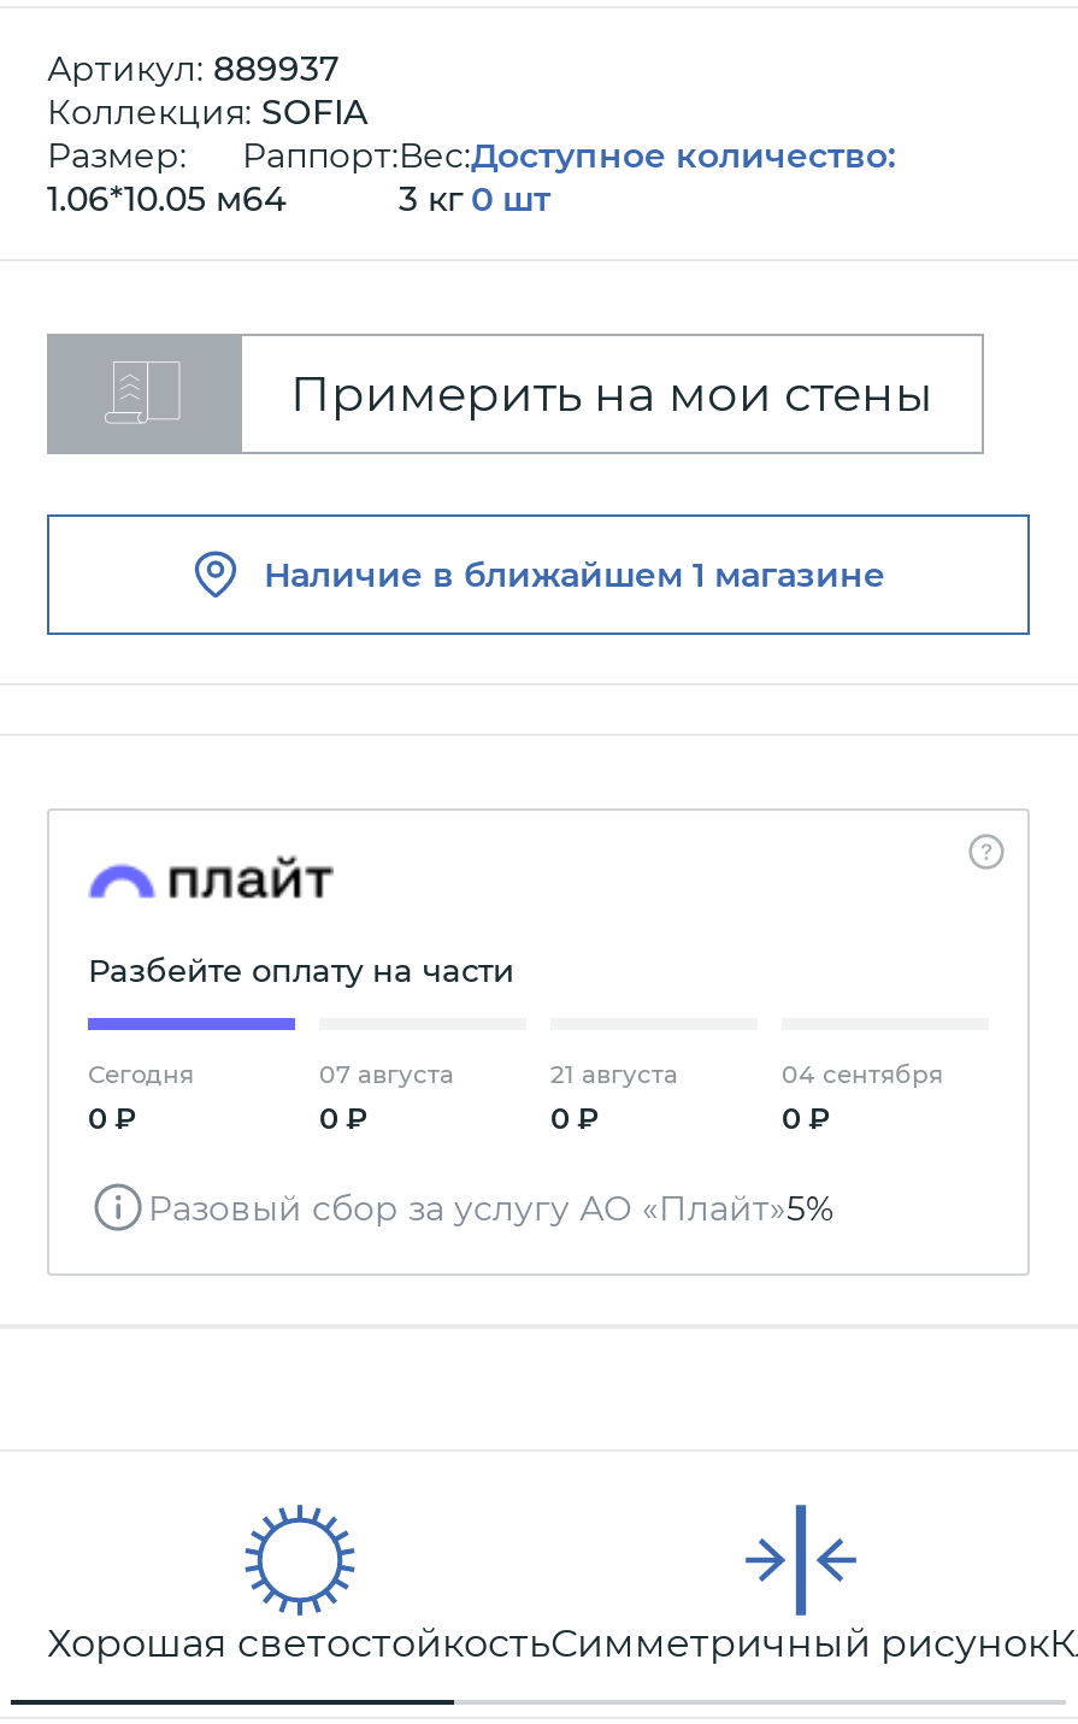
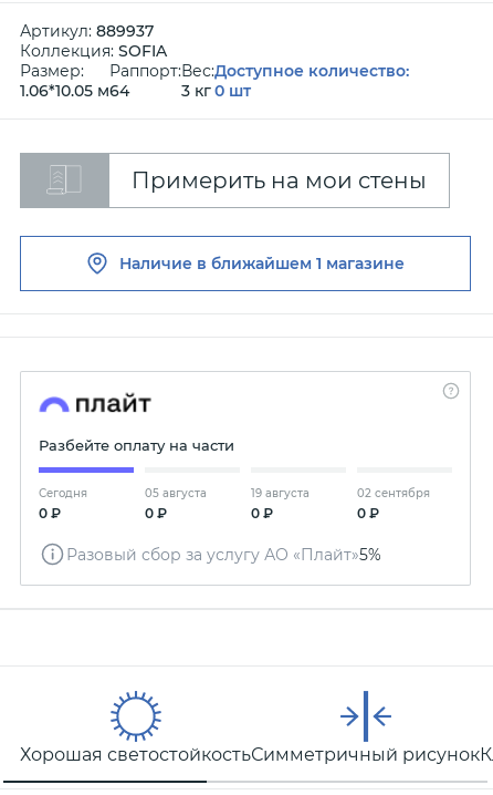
- 07 августа
+ 05 августа

- 21 августа
+ 19 августа

- 04 сентября
+ 02 сентября
